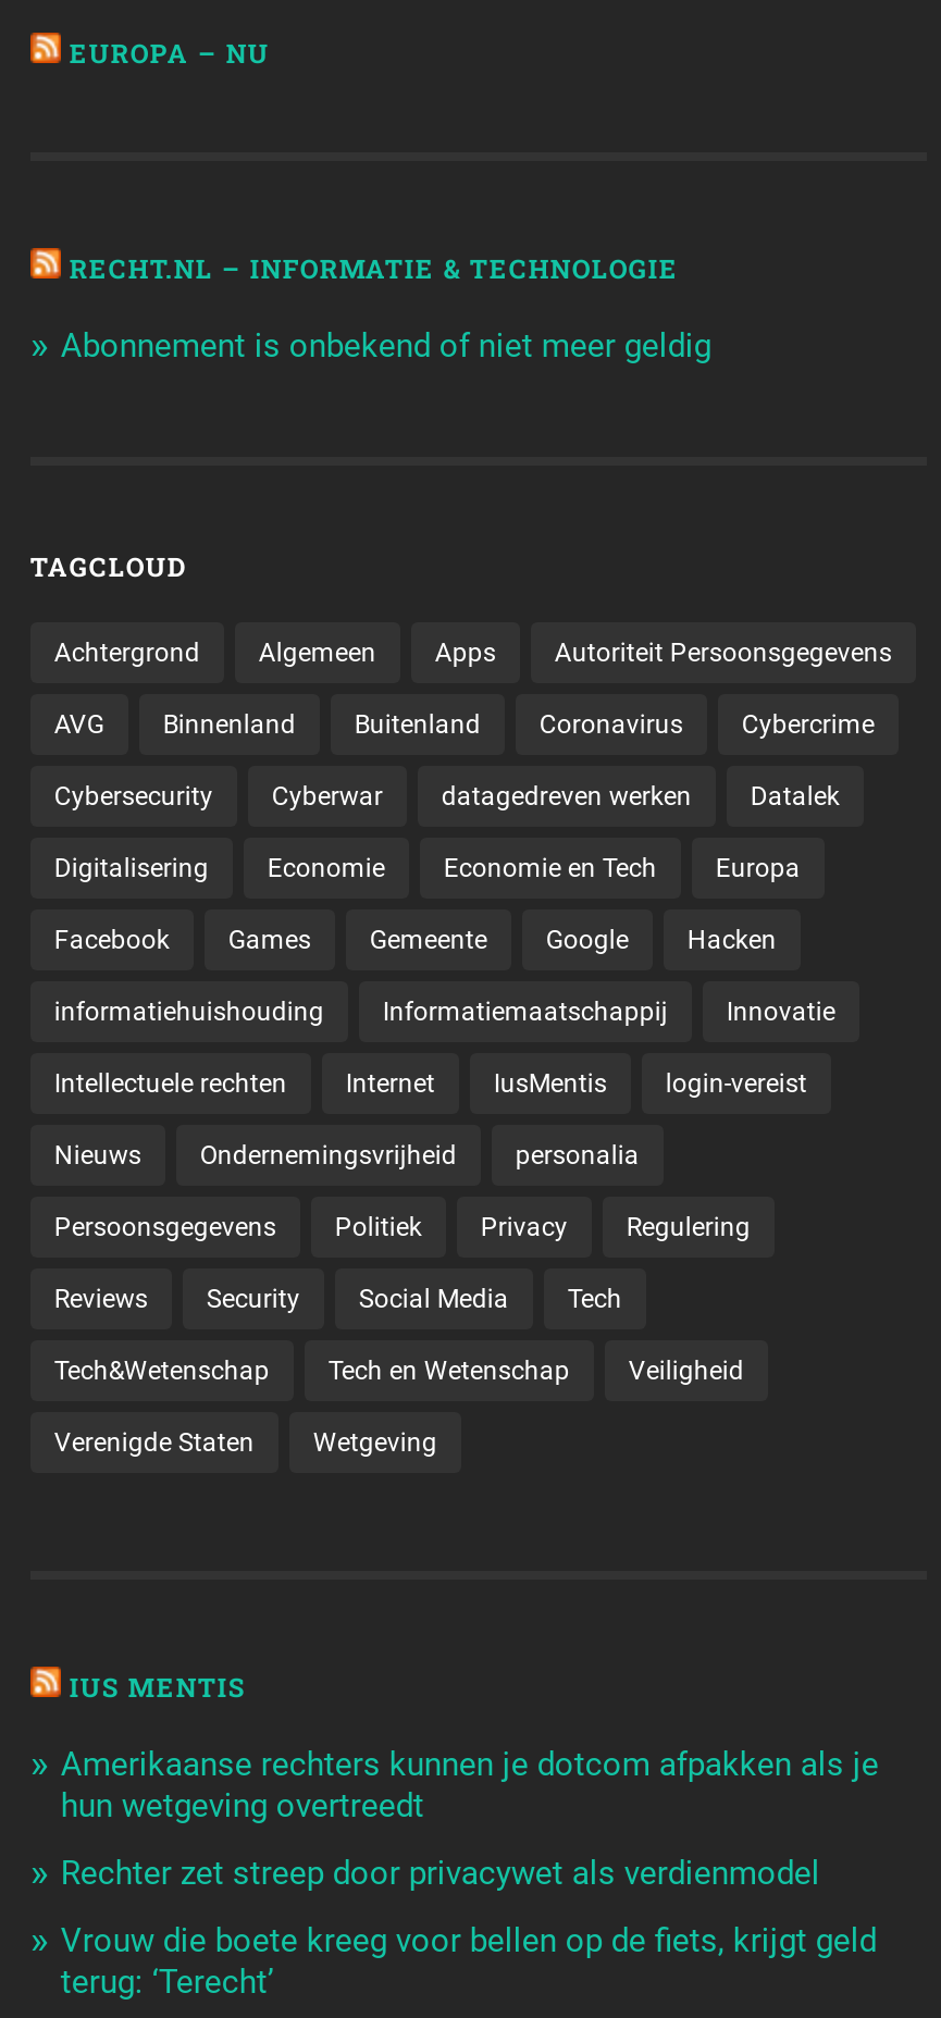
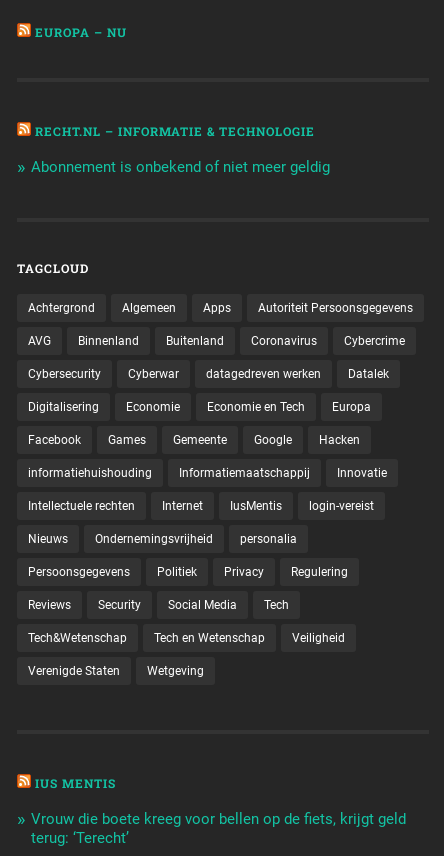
- Amerikaanse rechters kunnen je dotcom afpakken als je
- hun wetgeving overtreedt
- Rechter zet streep door privacywet als verdienmodel
